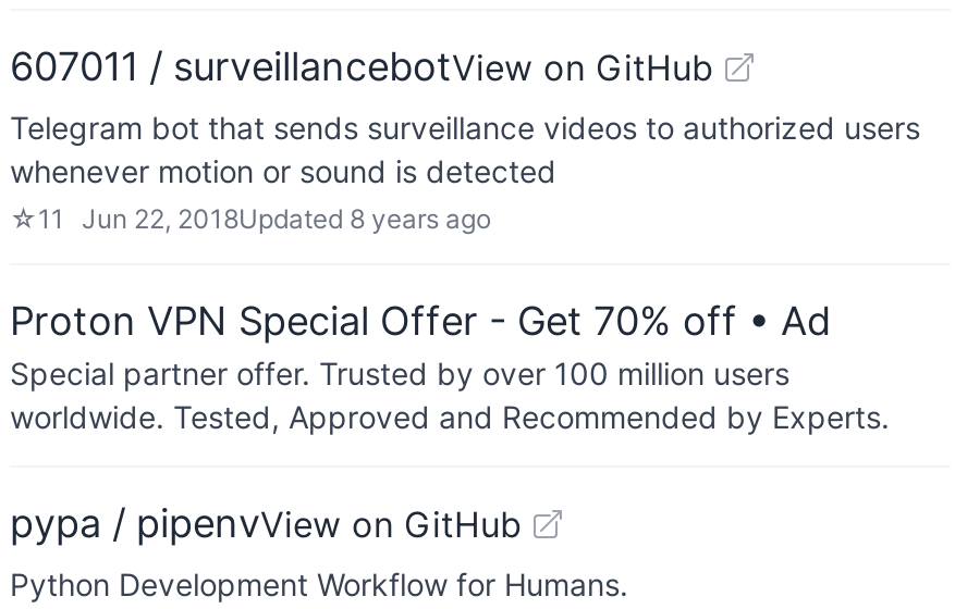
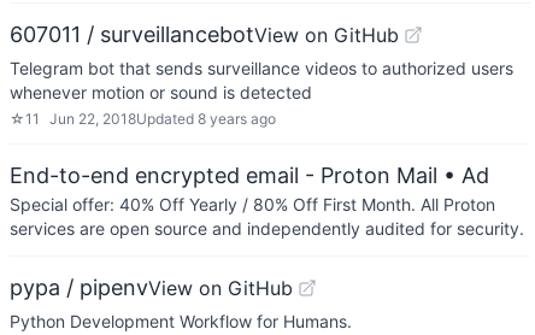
- Proton VPN Special Offer - Get 70% off • Ad
- Special partner offer. Trusted by over 100 million users
- worldwide. Tested, Approved and Recommended by Experts.
+ End-to-end encrypted email - Proton Mail • Ad
+ Special offer: 40% Off Yearly / 80% Off First Month. All Proton
+ services are open source and independently audited for security.
